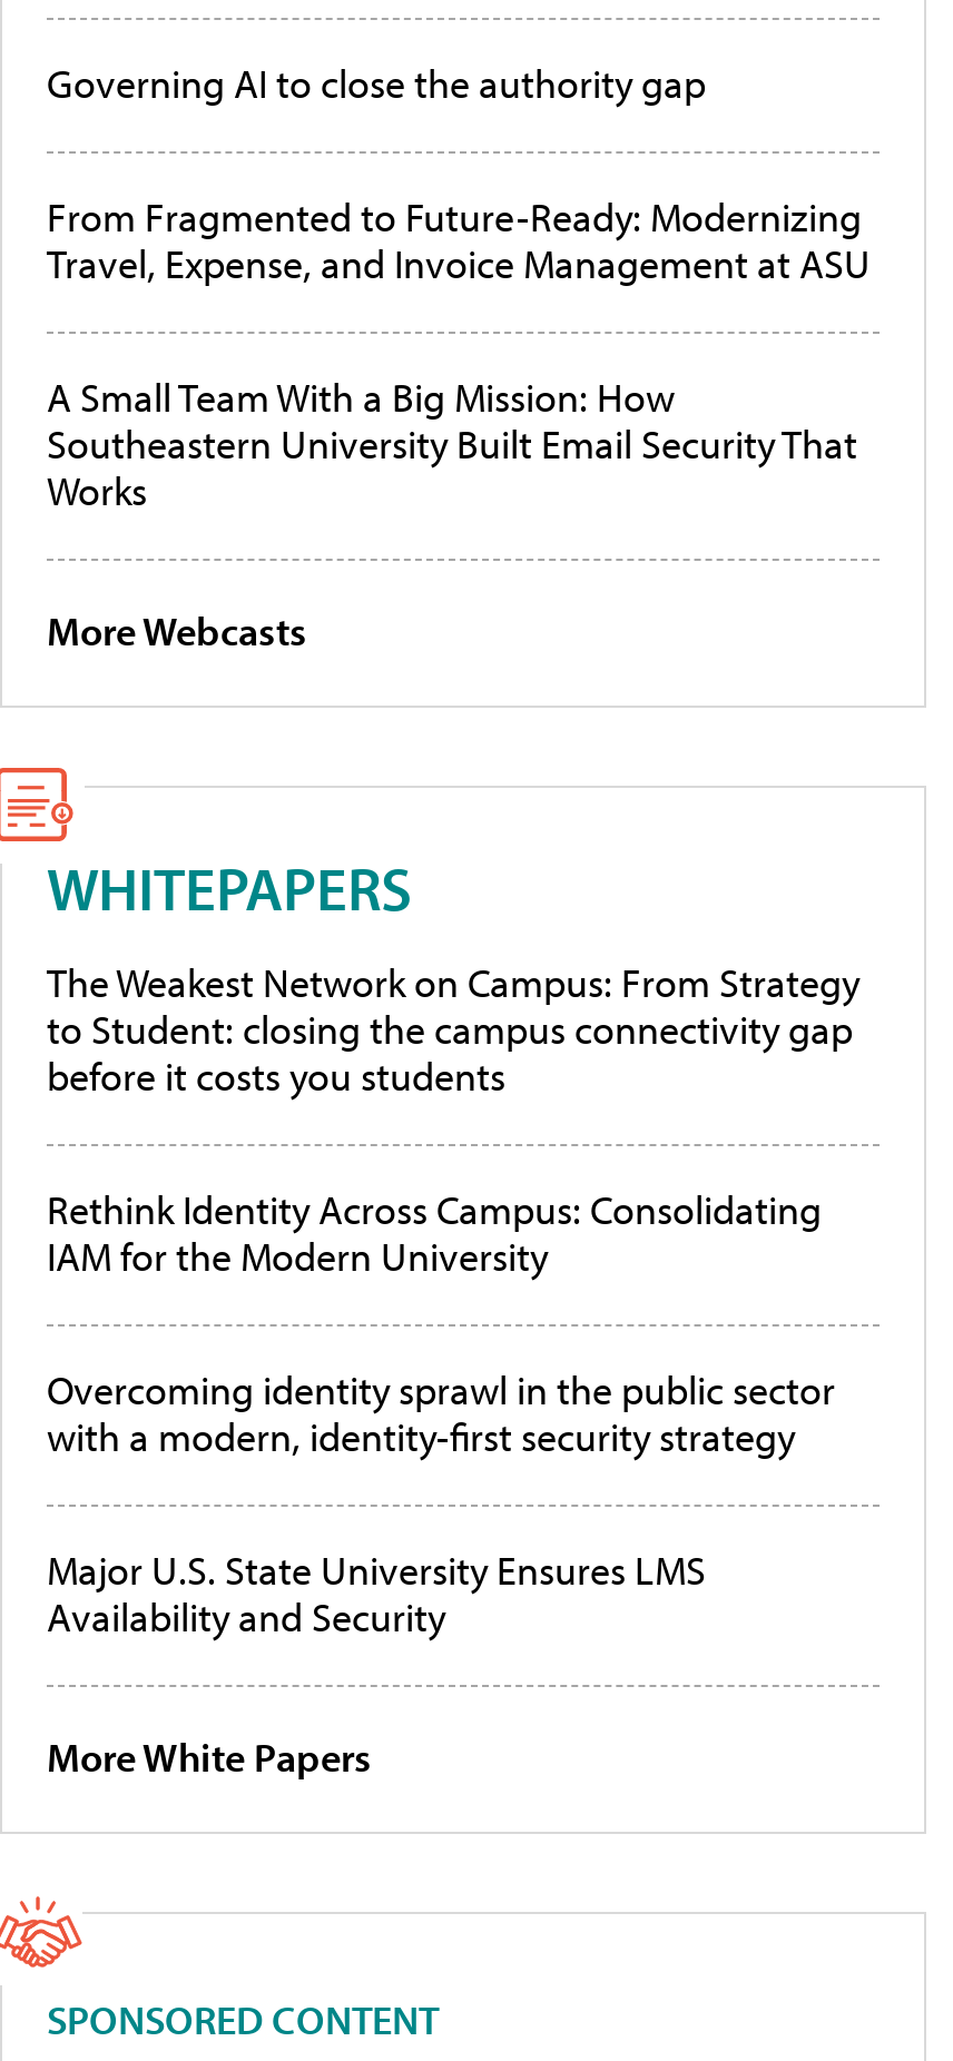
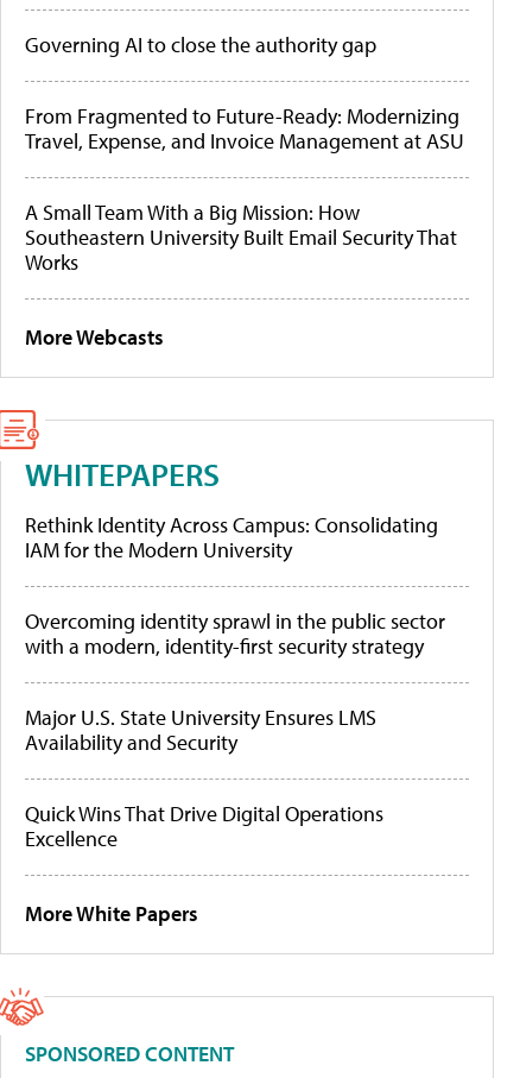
- The Weakest Network on Campus: From Strategy
- to Student: closing the campus connectivity gap
- before it costs you students

moved up: Rethink Identity Across Campus: Consolidating | IAM for the Modern University | Overcoming identity sprawl in the public sector | with a modern, identity-first security strategy | Major U.S. State University Ensures LMS | Availability and Security

+ Quick Wins That Drive Digital Operations
+ Excellence
